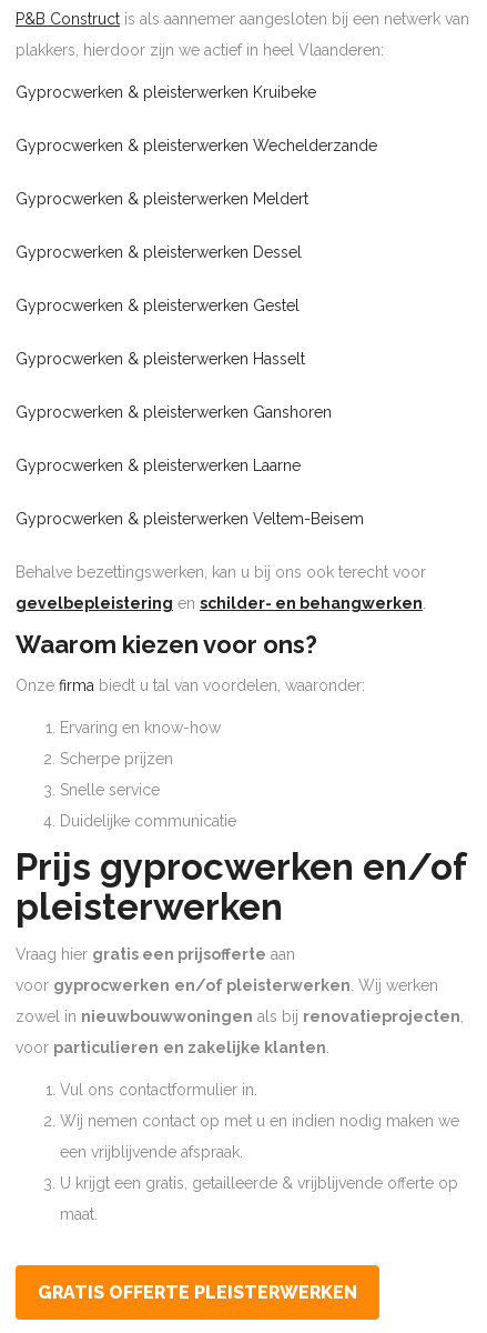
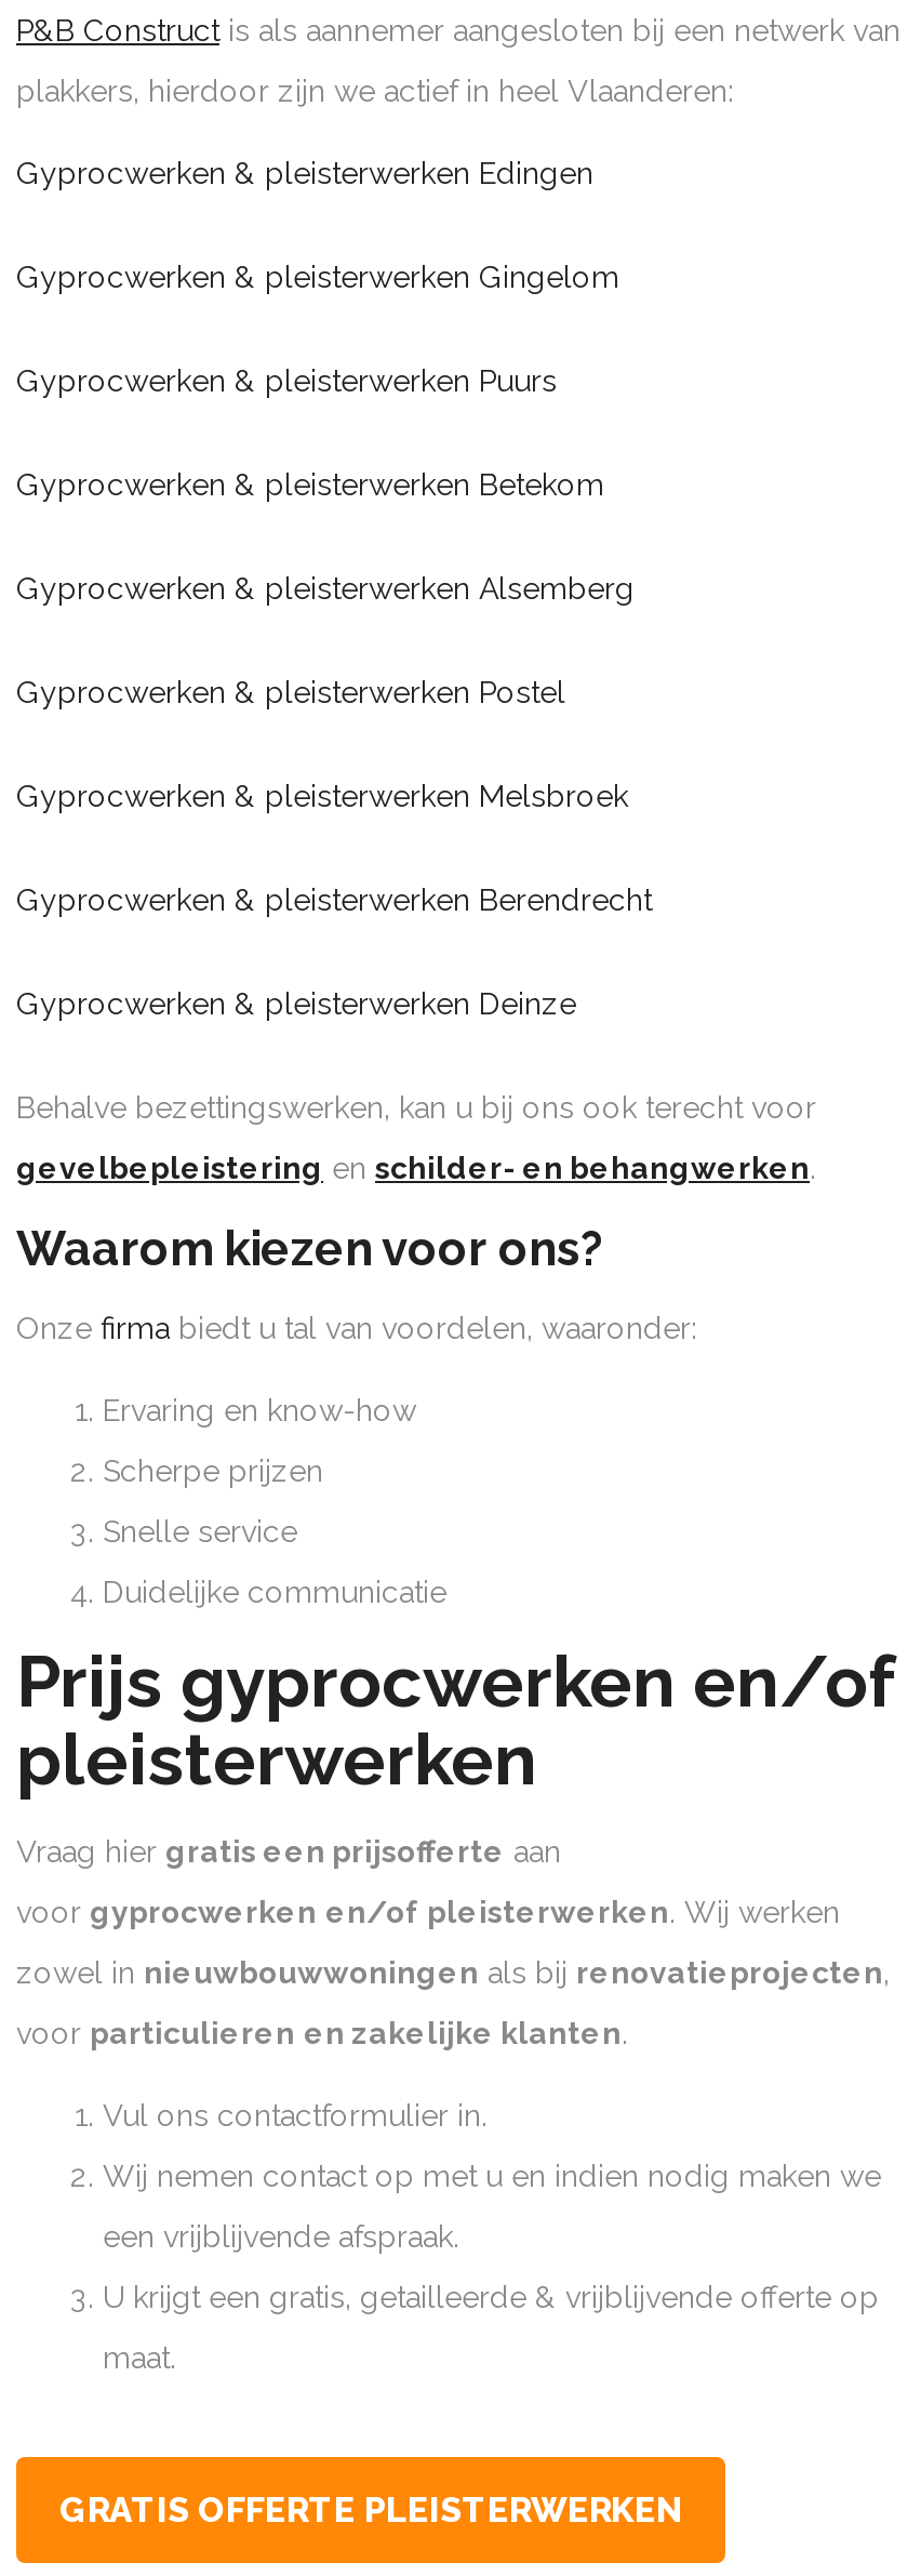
- Gyprocwerken & pleisterwerken Kruibeke
+ Gyprocwerken & pleisterwerken Edingen

- Gyprocwerken & pleisterwerken Wechelderzande
+ Gyprocwerken & pleisterwerken Gingelom

- Gyprocwerken & pleisterwerken Meldert
+ Gyprocwerken & pleisterwerken Puurs

- Gyprocwerken & pleisterwerken Dessel
+ Gyprocwerken & pleisterwerken Betekom

- Gyprocwerken & pleisterwerken Gestel
+ Gyprocwerken & pleisterwerken Alsemberg

- Gyprocwerken & pleisterwerken Hasselt
+ Gyprocwerken & pleisterwerken Postel

- Gyprocwerken & pleisterwerken Ganshoren
+ Gyprocwerken & pleisterwerken Melsbroek

- Gyprocwerken & pleisterwerken Laarne
+ Gyprocwerken & pleisterwerken Berendrecht

- Gyprocwerken & pleisterwerken Veltem-Beisem
+ Gyprocwerken & pleisterwerken Deinze
